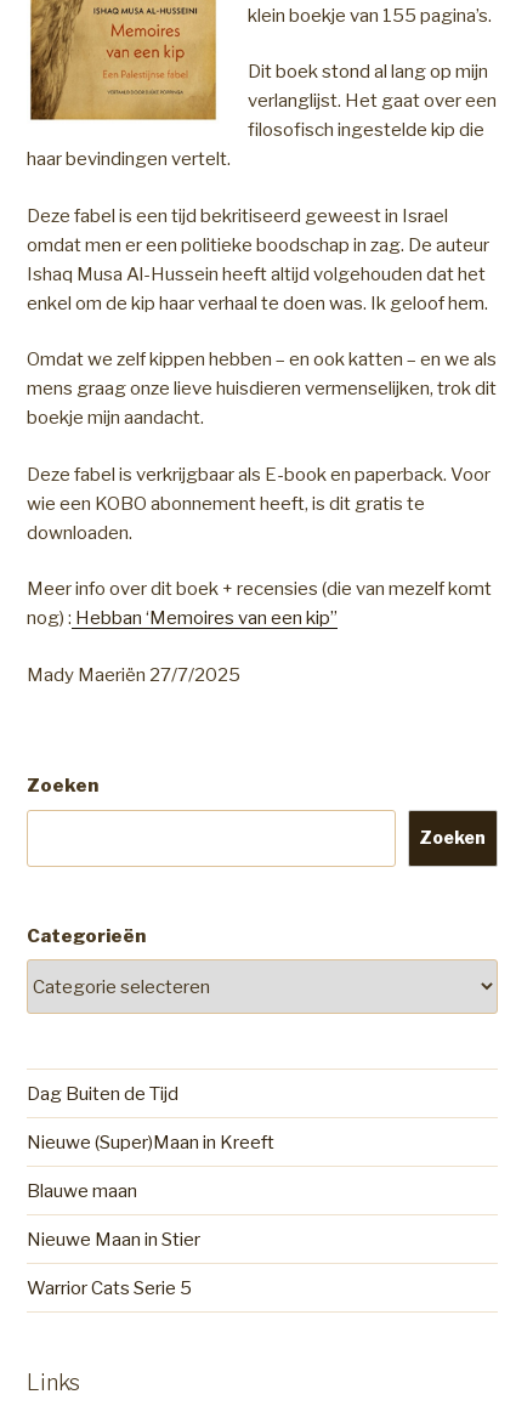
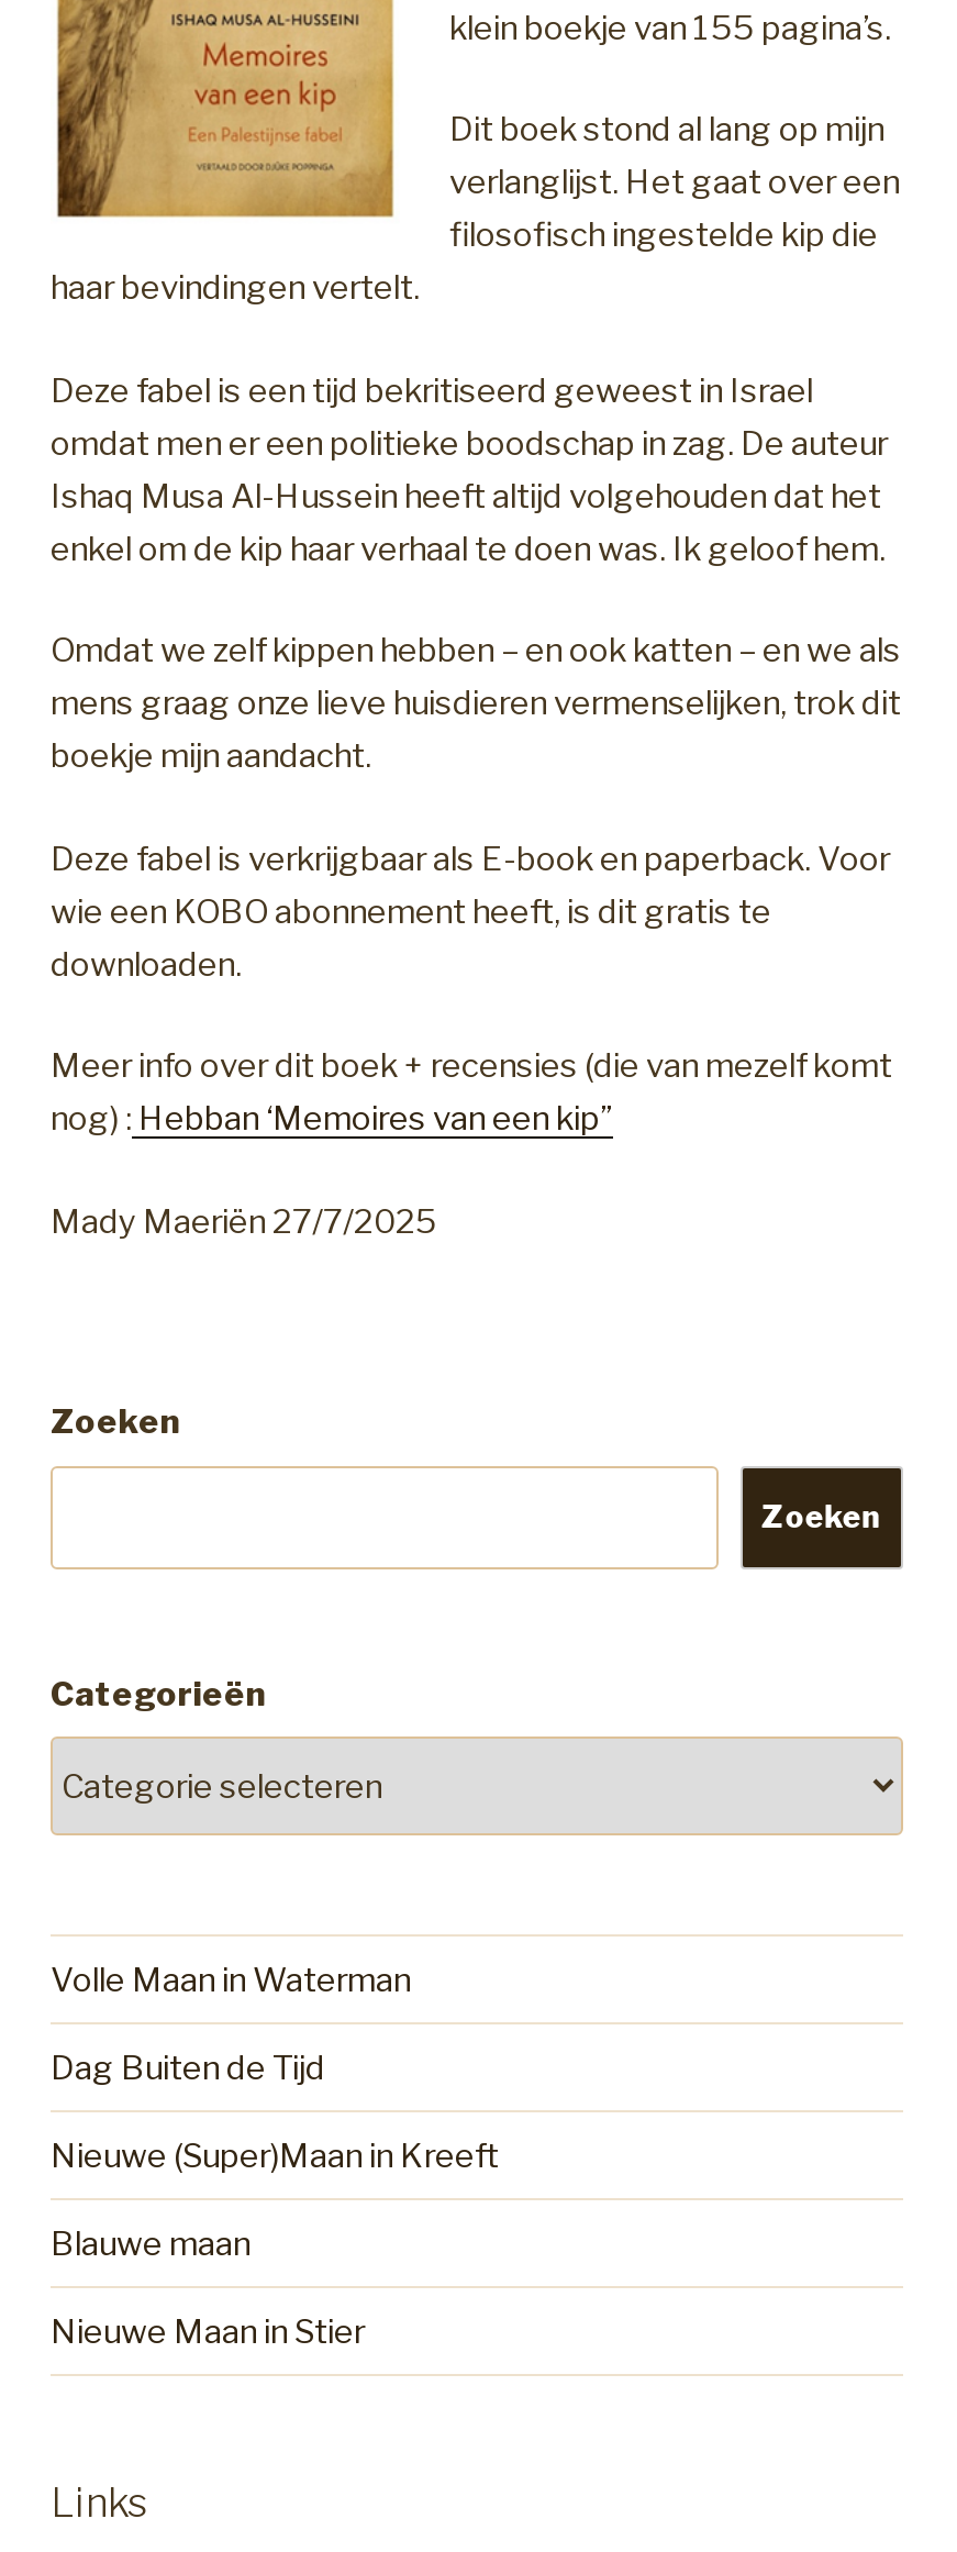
+ Volle Maan in Waterman

moved down: Dag Buiten de Tijd | Nieuwe (Super)Maan in Kreeft | Blauwe maan | Nieuwe Maan in Stier

- Warrior Cats Serie 5
